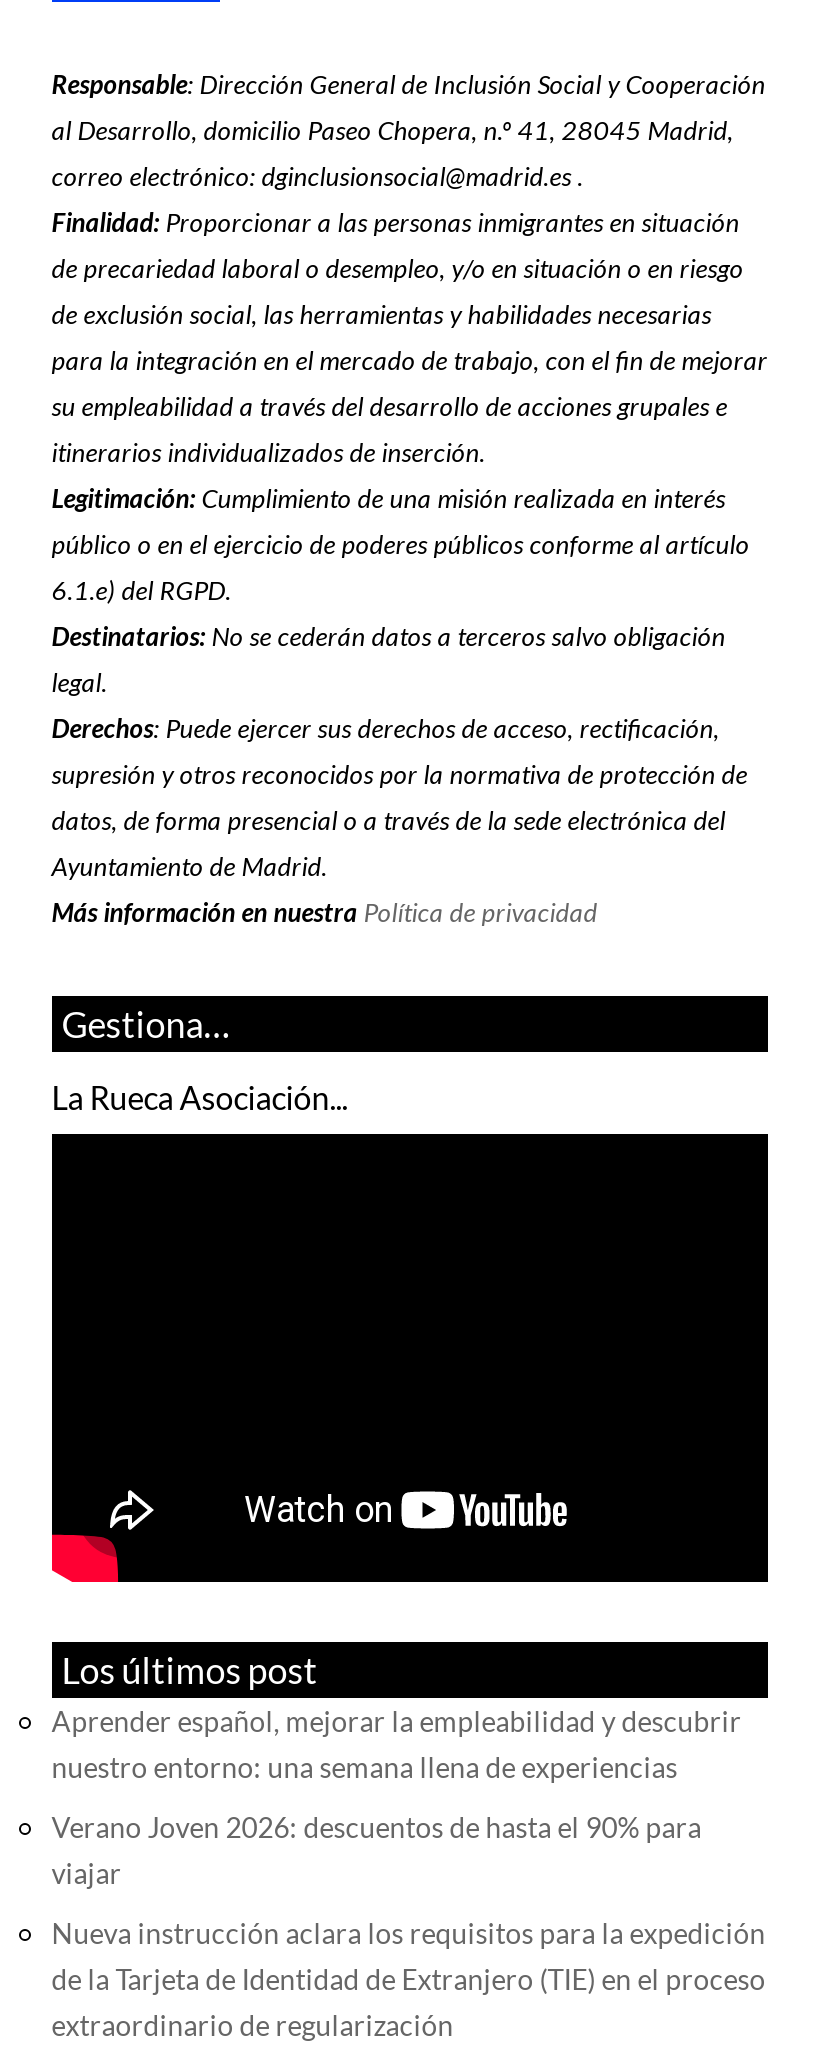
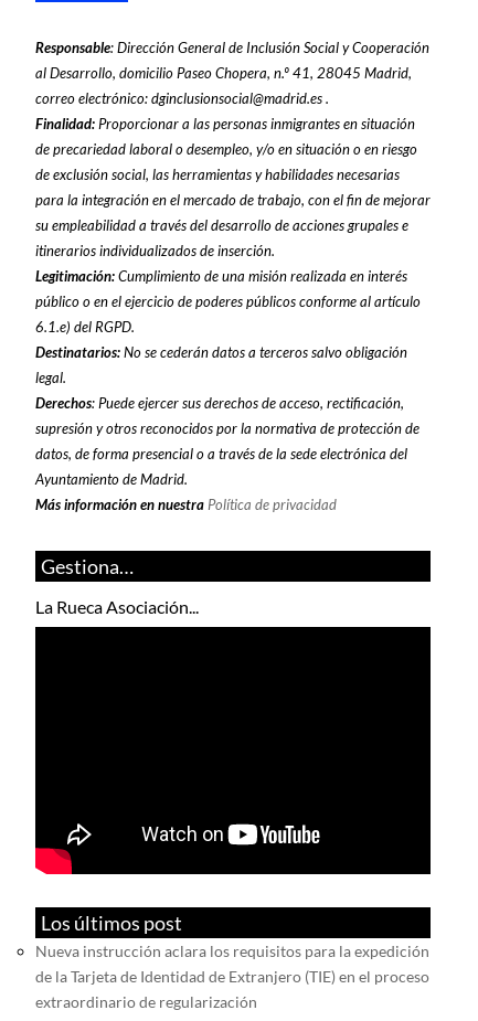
- Aprender español, mejorar la empleabilidad y descubrir
- nuestro entorno: una semana llena de experiencias
- Verano Joven 2026: descuentos de hasta el 90% para
- viajar
